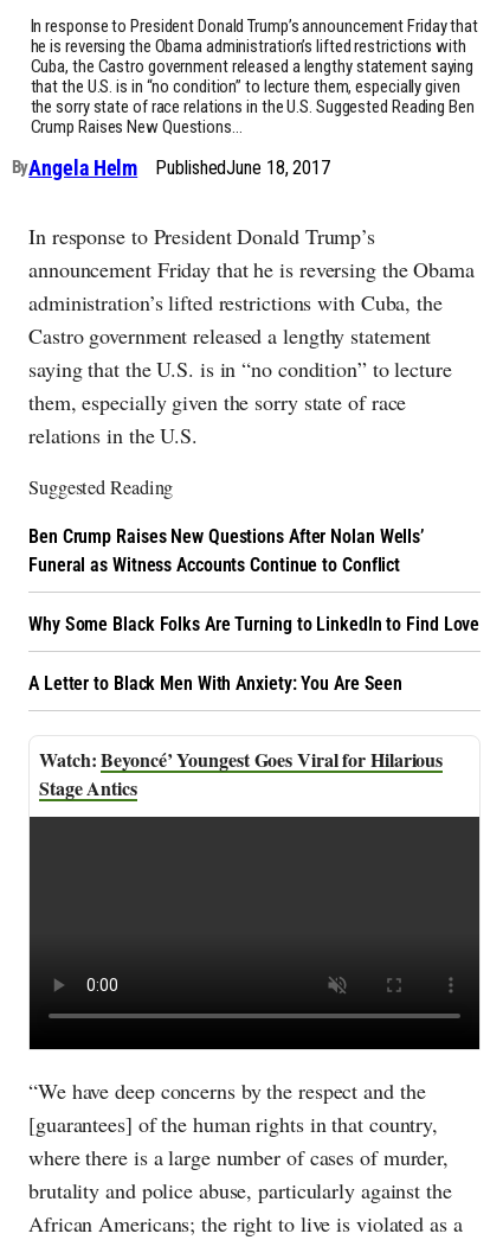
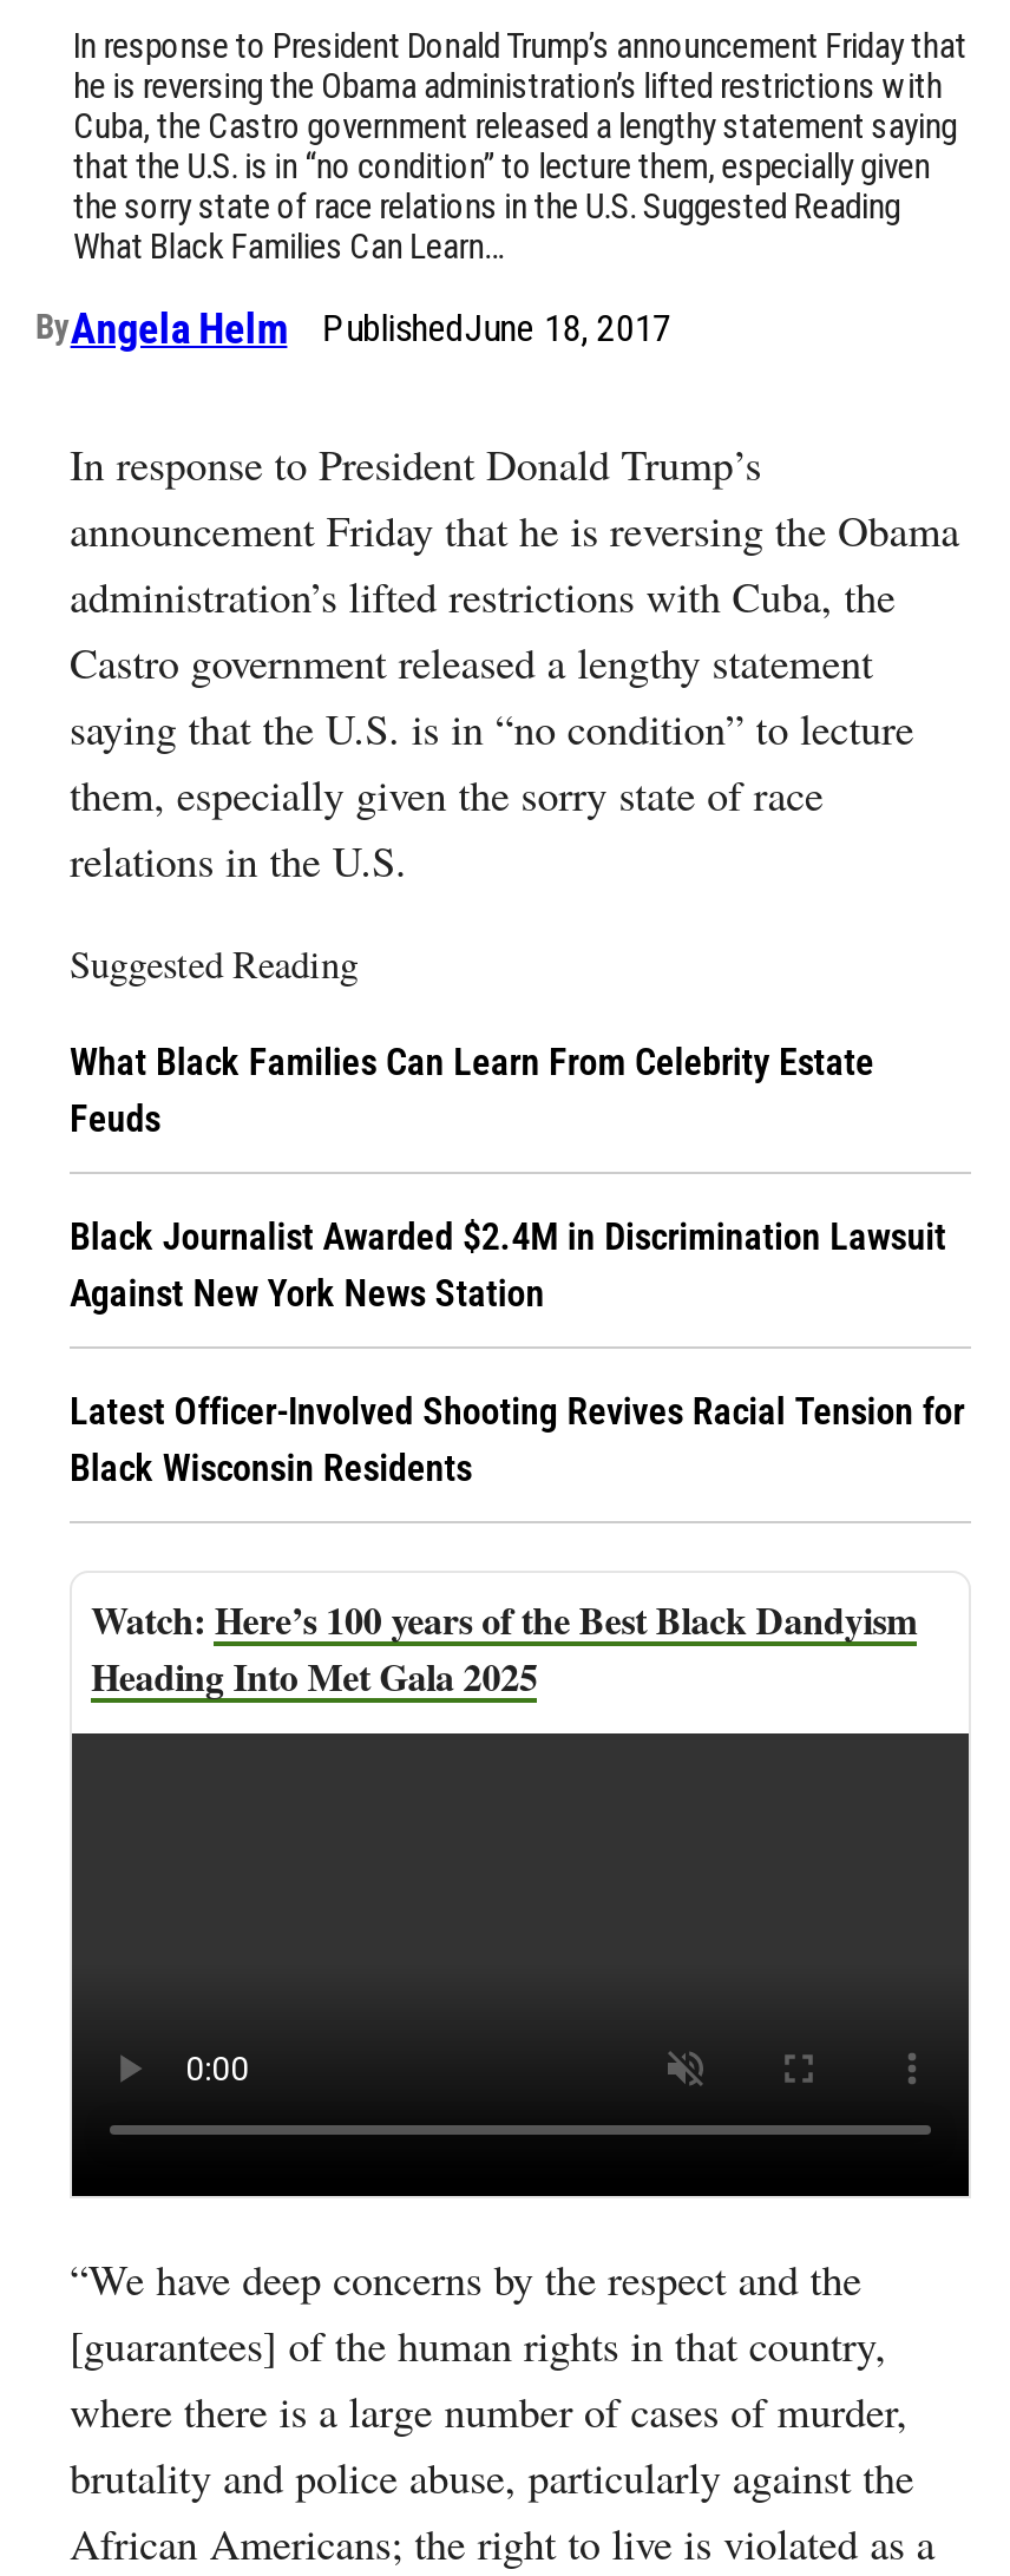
- the sorry state of race relations in the U.S. Suggested Reading Ben
- Crump Raises New Questions…
+ the sorry state of race relations in the U.S. Suggested Reading
+ What Black Families Can Learn…

- Ben Crump Raises New Questions After Nolan Wells’
- Funeral as Witness Accounts Continue to Conflict
+ What Black Families Can Learn From Celebrity Estate
+ Feuds

- Why Some Black Folks Are Turning to LinkedIn to Find Love
+ Black Journalist Awarded $2.4M in Discrimination Lawsuit
+ Against New York News Station

- A Letter to Black Men With Anxiety: You Are Seen
+ Latest Officer-Involved Shooting Revives Racial Tension for
+ Black Wisconsin Residents

- Beyoncé’ Youngest Goes Viral for Hilarious
- Stage Antics
+ Here’s 100 years of the Best Black Dandyism
+ Heading Into Met Gala 2025
